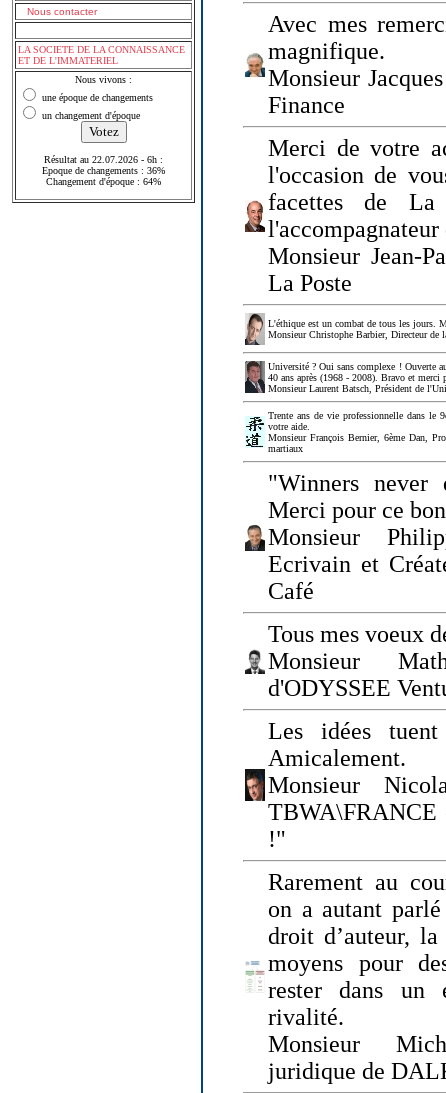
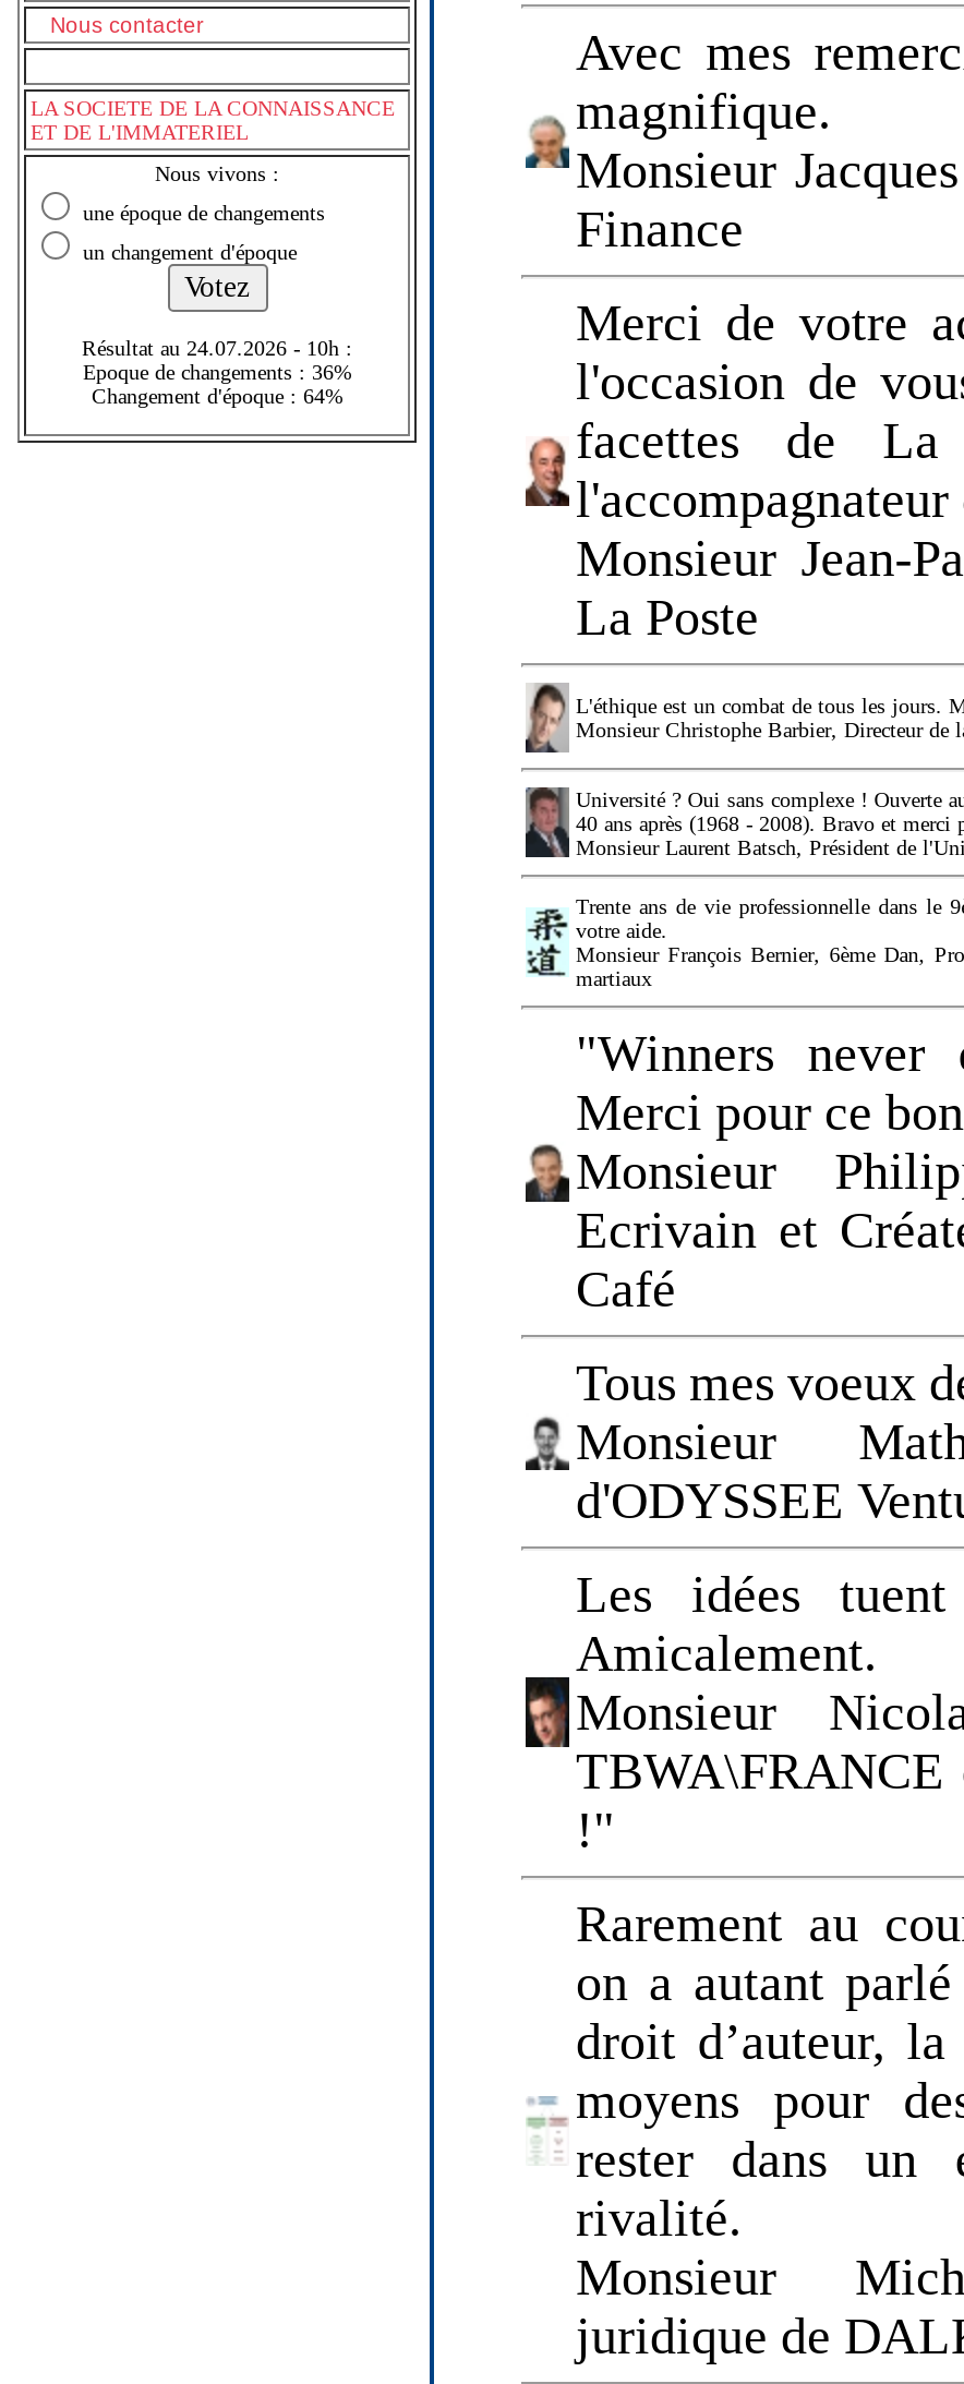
- Résultat au 22.07.2026 - 6h :
+ Résultat au 24.07.2026 - 10h :
